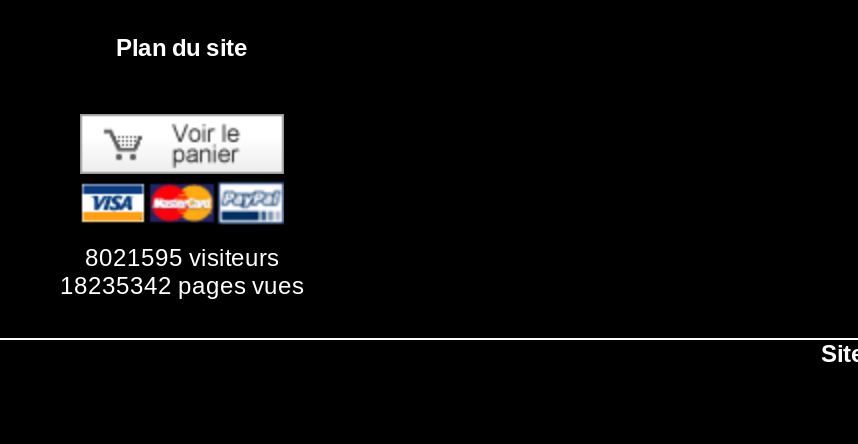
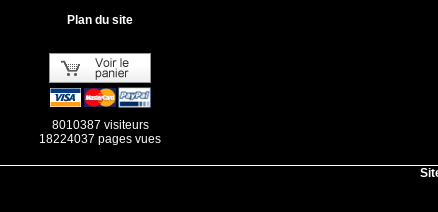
- 8021595 visiteurs
+ 8010387 visiteurs

- 18235342 pages vues
+ 18224037 pages vues
